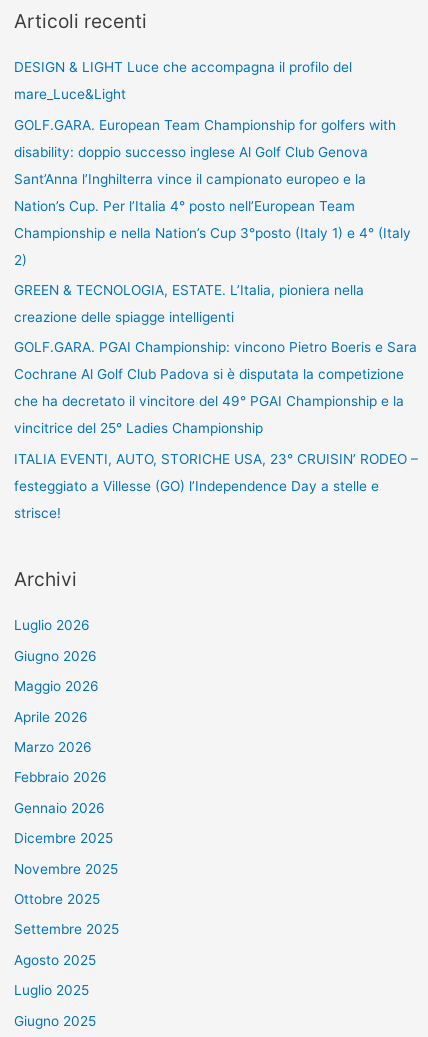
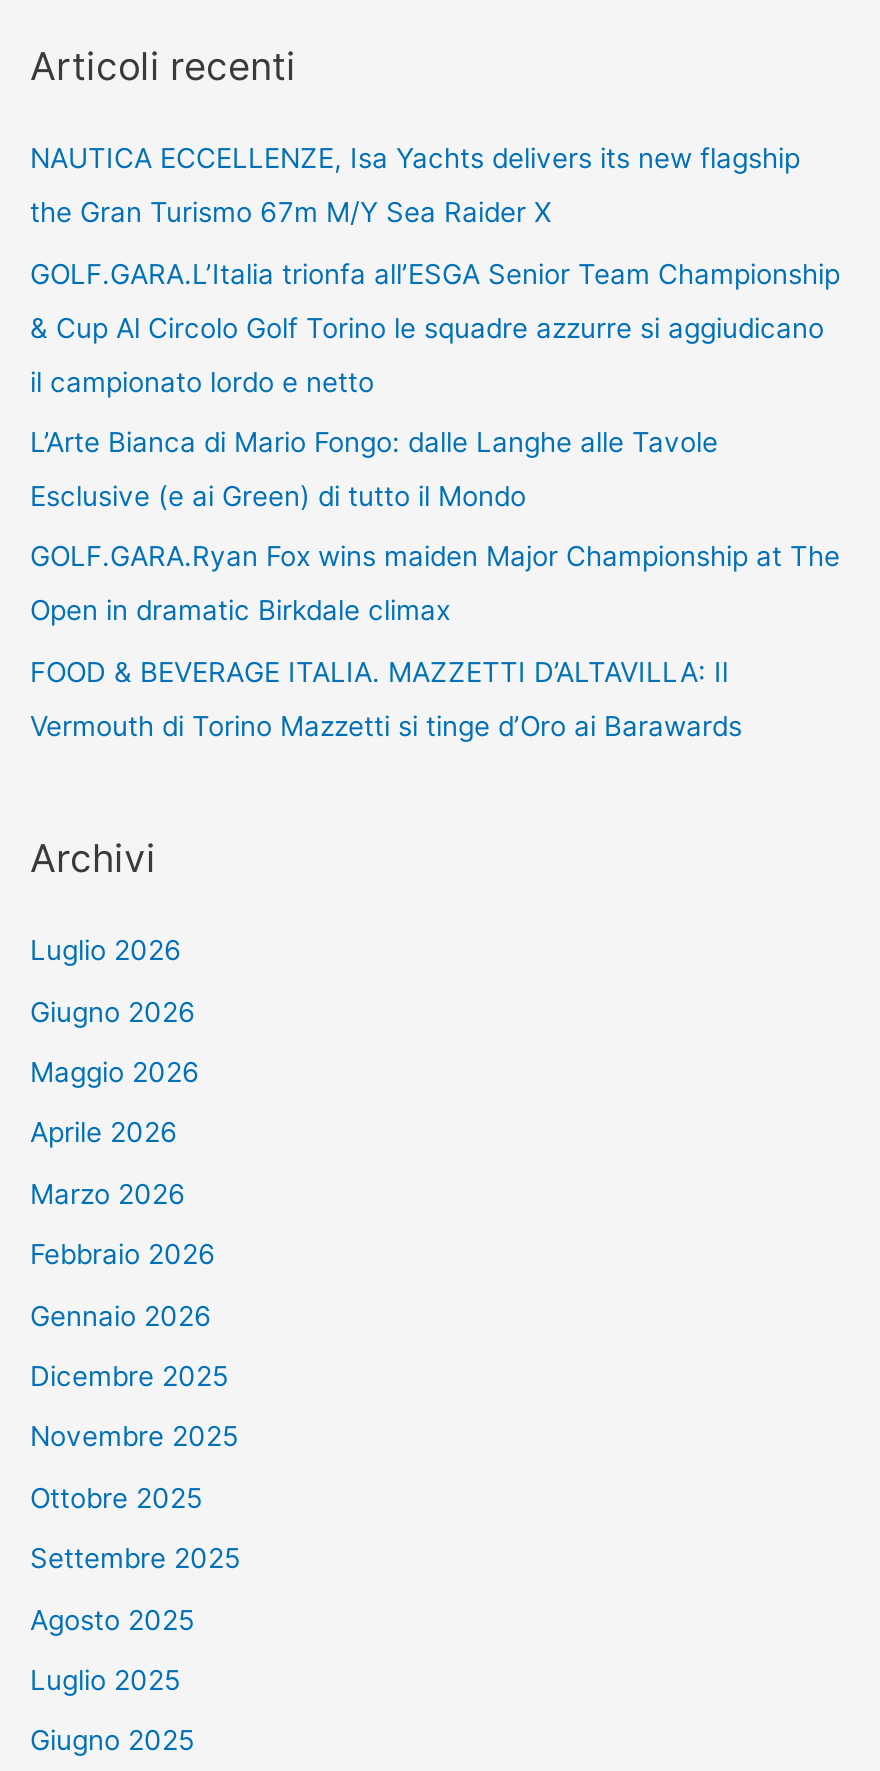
- DESIGN & LIGHT Luce che accompagna il profilo del
- mare_Luce&Light
- GOLF.GARA. European Team Championship for golfers with
- disability: doppio successo inglese Al Golf Club Genova
- Sant’Anna l’Inghilterra vince il campionato europeo e la
- Nation’s Cup. Per l’Italia 4° posto nell’European Team
- Championship e nella Nation’s Cup 3°posto (Italy 1) e 4° (Italy
- 2)
- GREEN & TECNOLOGIA, ESTATE. L’Italia, pioniera nella
- creazione delle spiagge intelligenti
- GOLF.GARA. PGAI Championship: vincono Pietro Boeris e Sara
- Cochrane Al Golf Club Padova si è disputata la competizione
- che ha decretato il vincitore del 49° PGAI Championship e la
- vincitrice del 25° Ladies Championship
- ITALIA EVENTI, AUTO, STORICHE USA, 23° CRUISIN’ RODEO –
- festeggiato a Villesse (GO) l’Independence Day a stelle e
- strisce!
+ NAUTICA ECCELLENZE, Isa Yachts delivers its new flagship
+ the Gran Turismo 67m M/Y Sea Raider X
+ GOLF.GARA.L’Italia trionfa all’ESGA Senior Team Championship
+ & Cup Al Circolo Golf Torino le squadre azzurre si aggiudicano
+ il campionato lordo e netto
+ L’Arte Bianca di Mario Fongo: dalle Langhe alle Tavole
+ Esclusive (e ai Green) di tutto il Mondo
+ GOLF.GARA.Ryan Fox wins maiden Major Championship at The
+ Open in dramatic Birkdale climax
+ FOOD & BEVERAGE ITALIA. MAZZETTI D’ALTAVILLA: Il
+ Vermouth di Torino Mazzetti si tinge d’Oro ai Barawards
